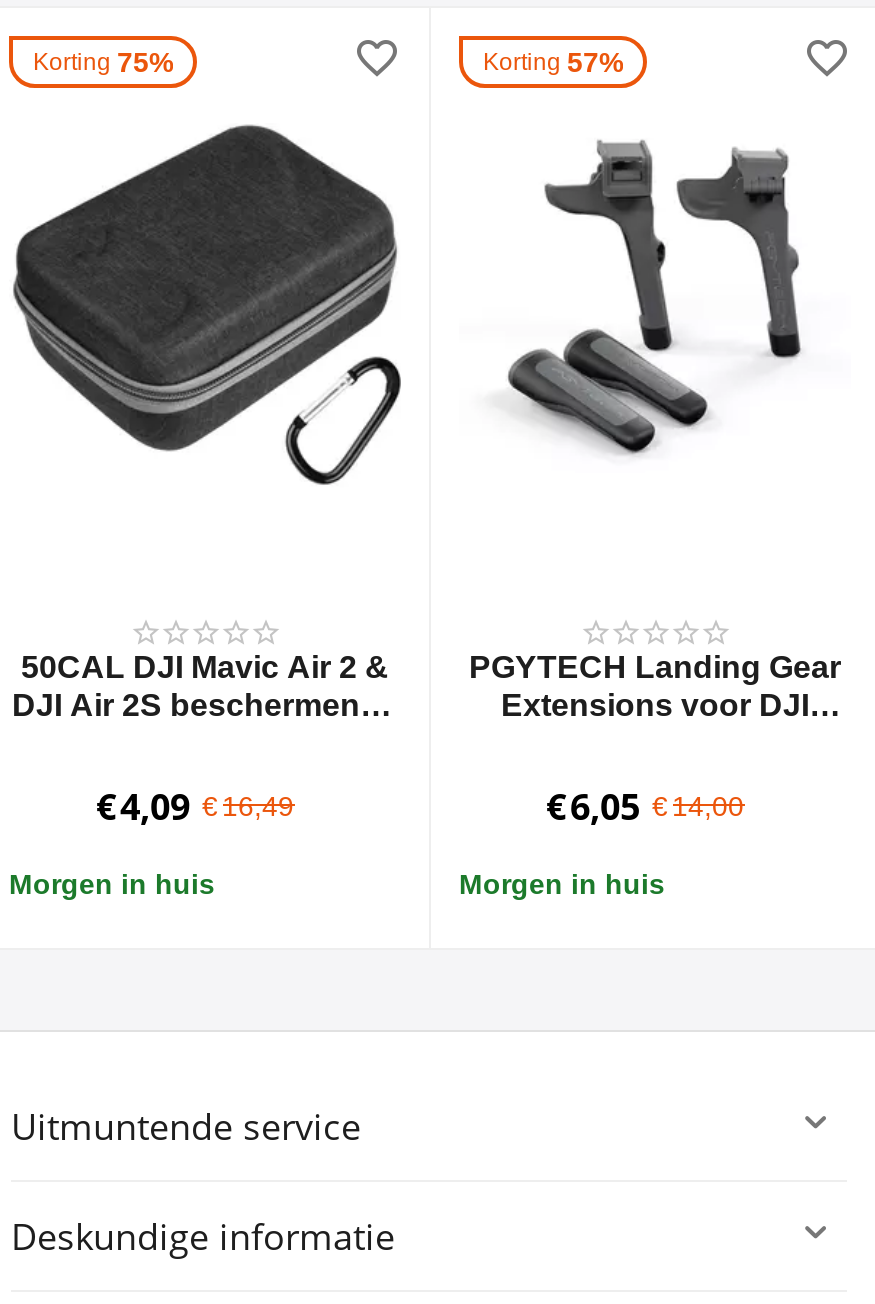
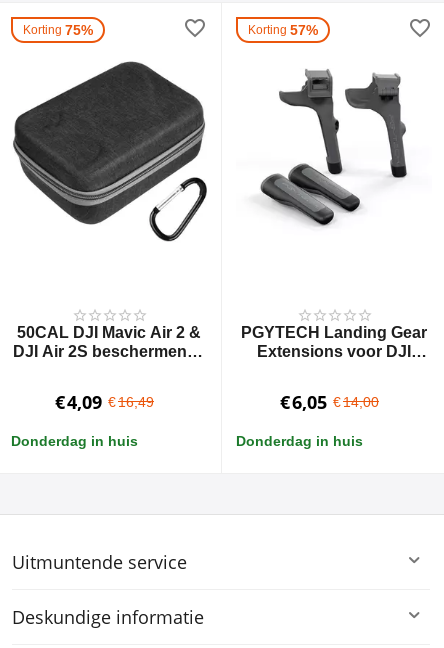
- Morgen in huis
+ Donderdag in huis

- Morgen in huis
+ Donderdag in huis
